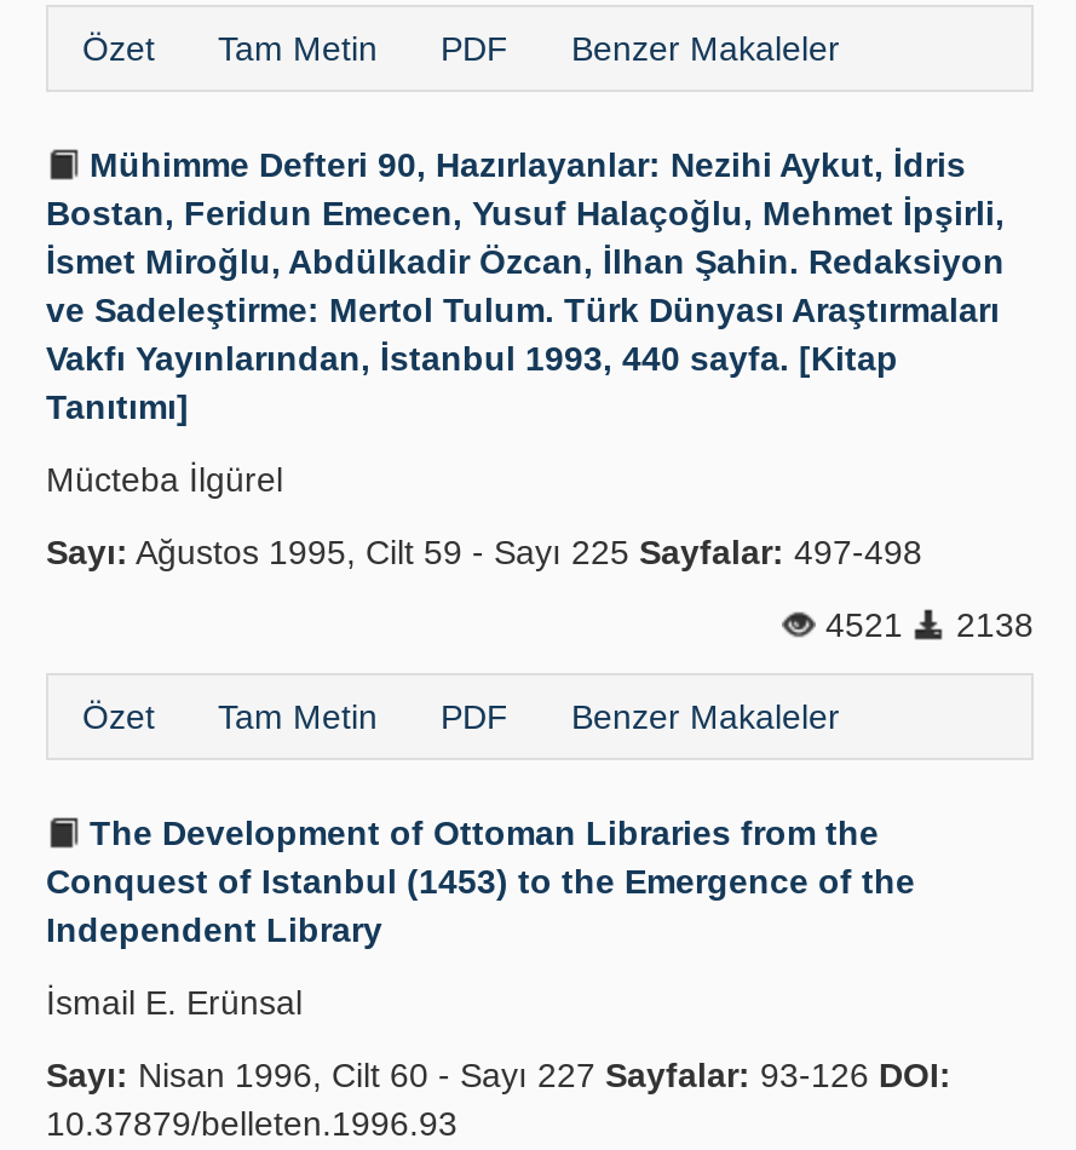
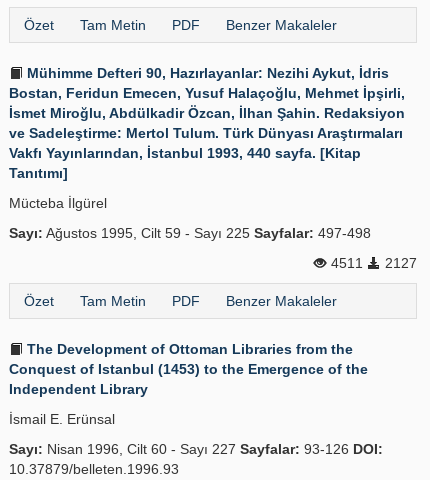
- 4521
+ 4511

- 2138
+ 2127
